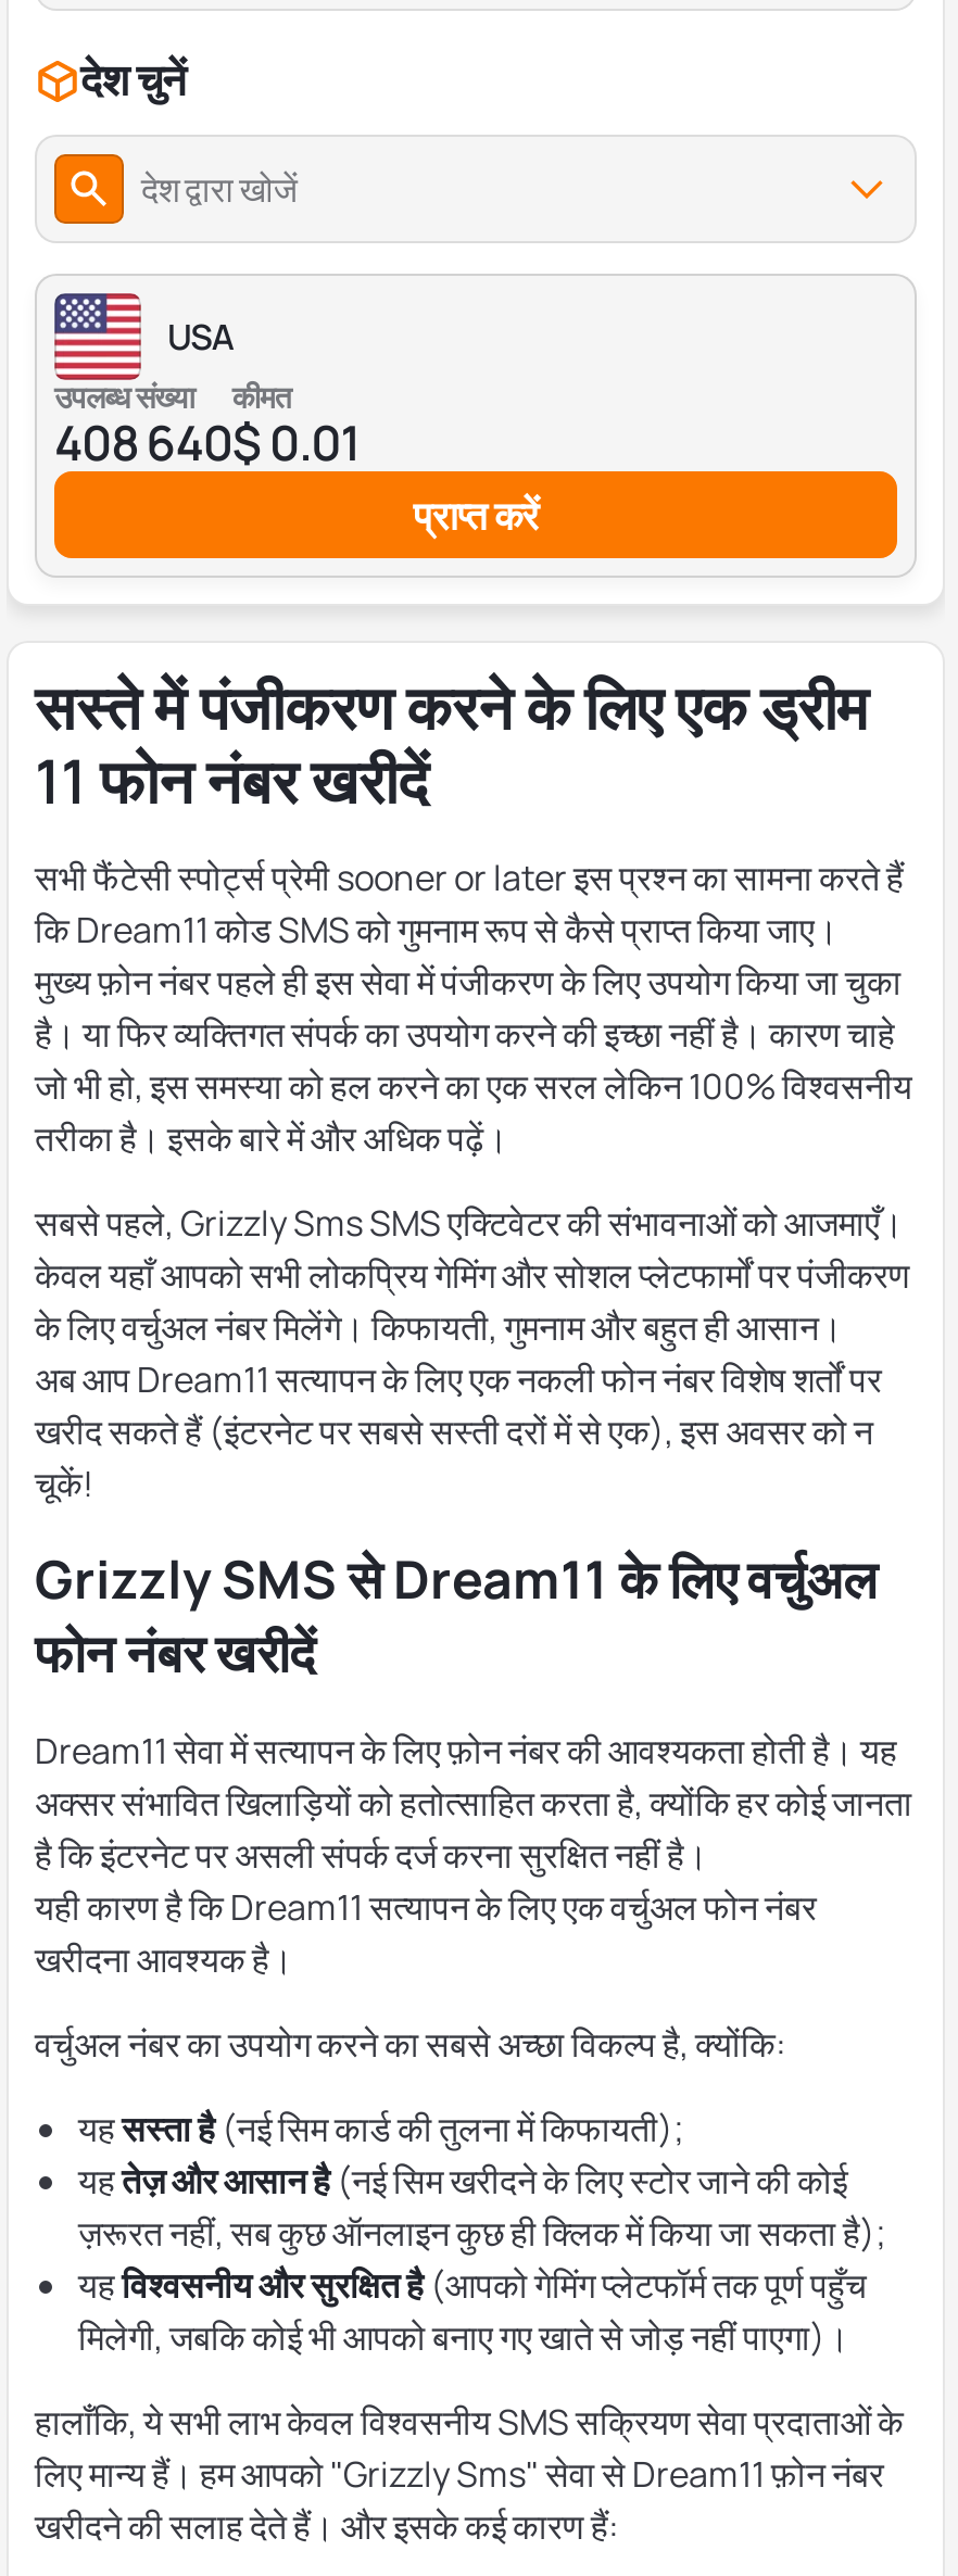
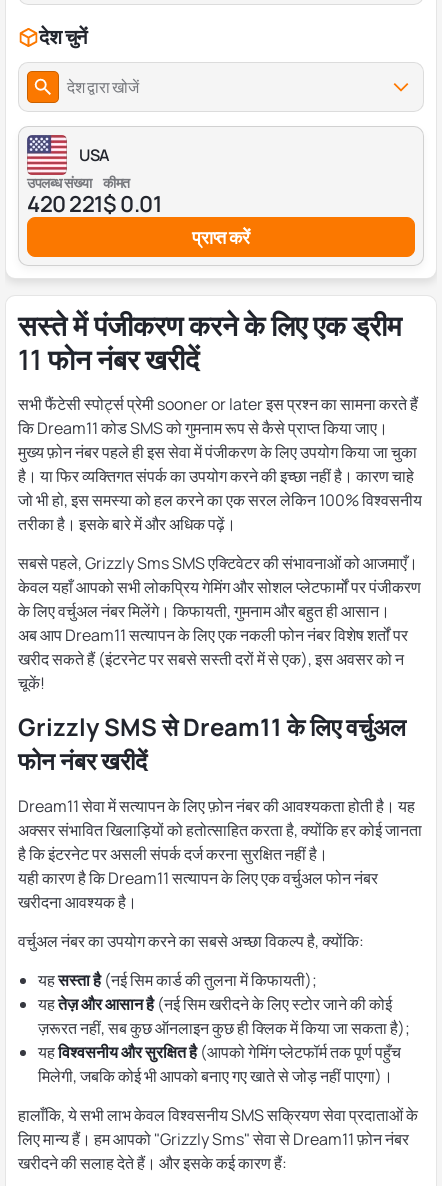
- 408 640 $ 0.01
+ 420 221 $ 0.01
